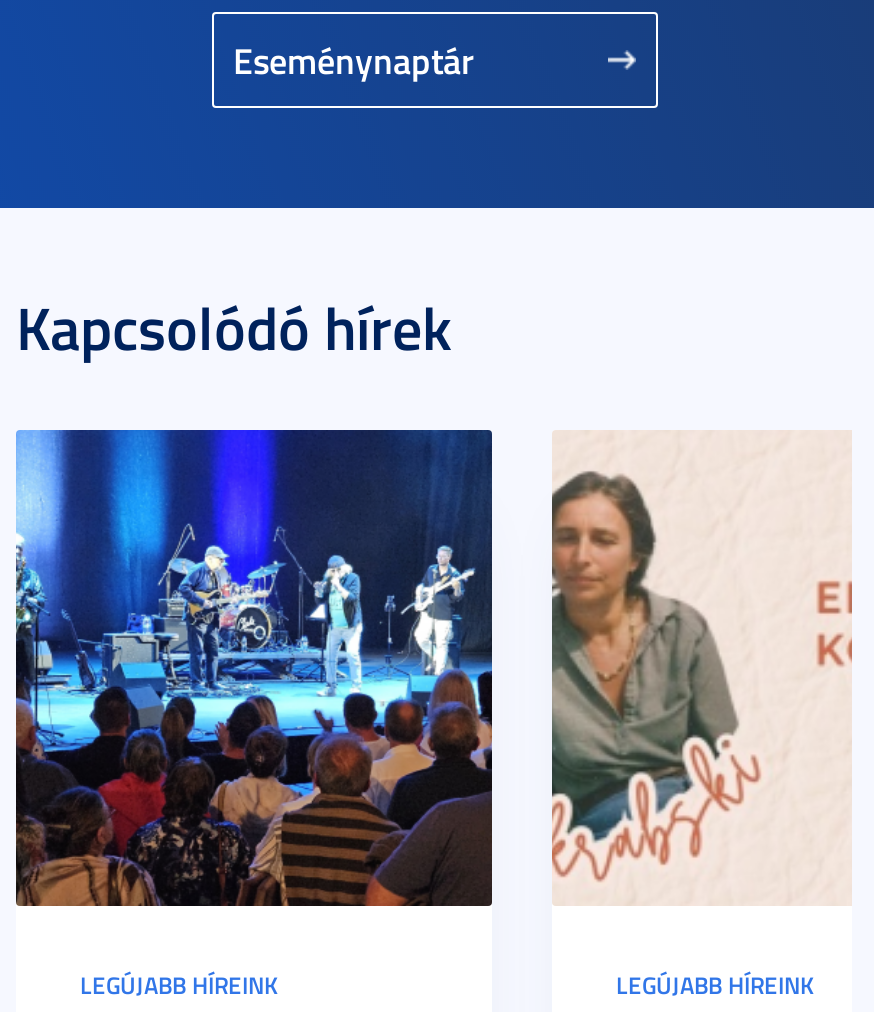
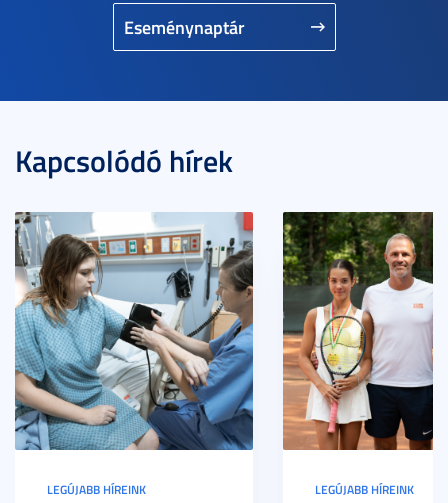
- [image]
+ [image]

- [image]
+ [image]
